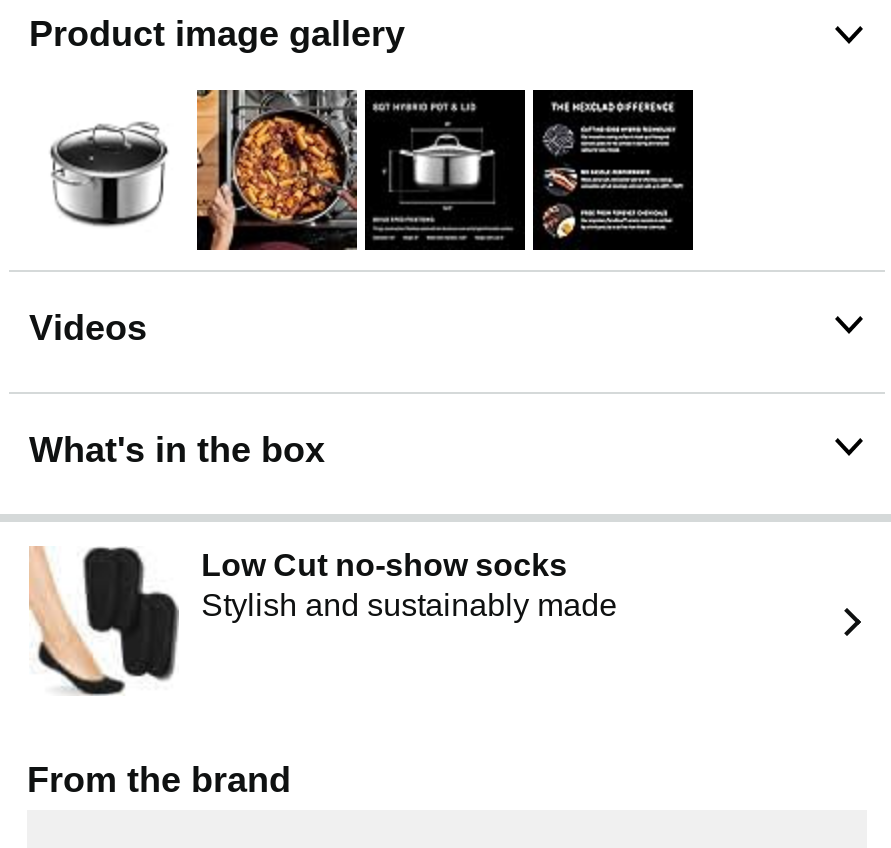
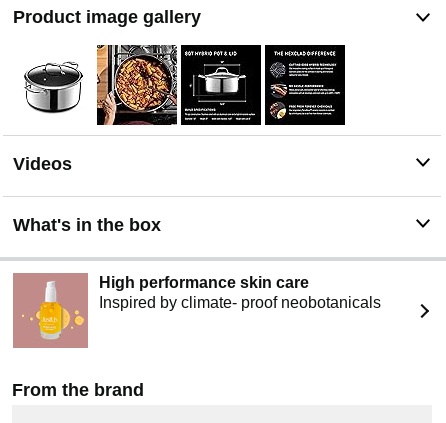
- [image]
- Low Cut no-show socks
- Stylish and sustainably made
+ [image]
+ High performance skin care
+ Inspired by climate- proof neobotanicals
